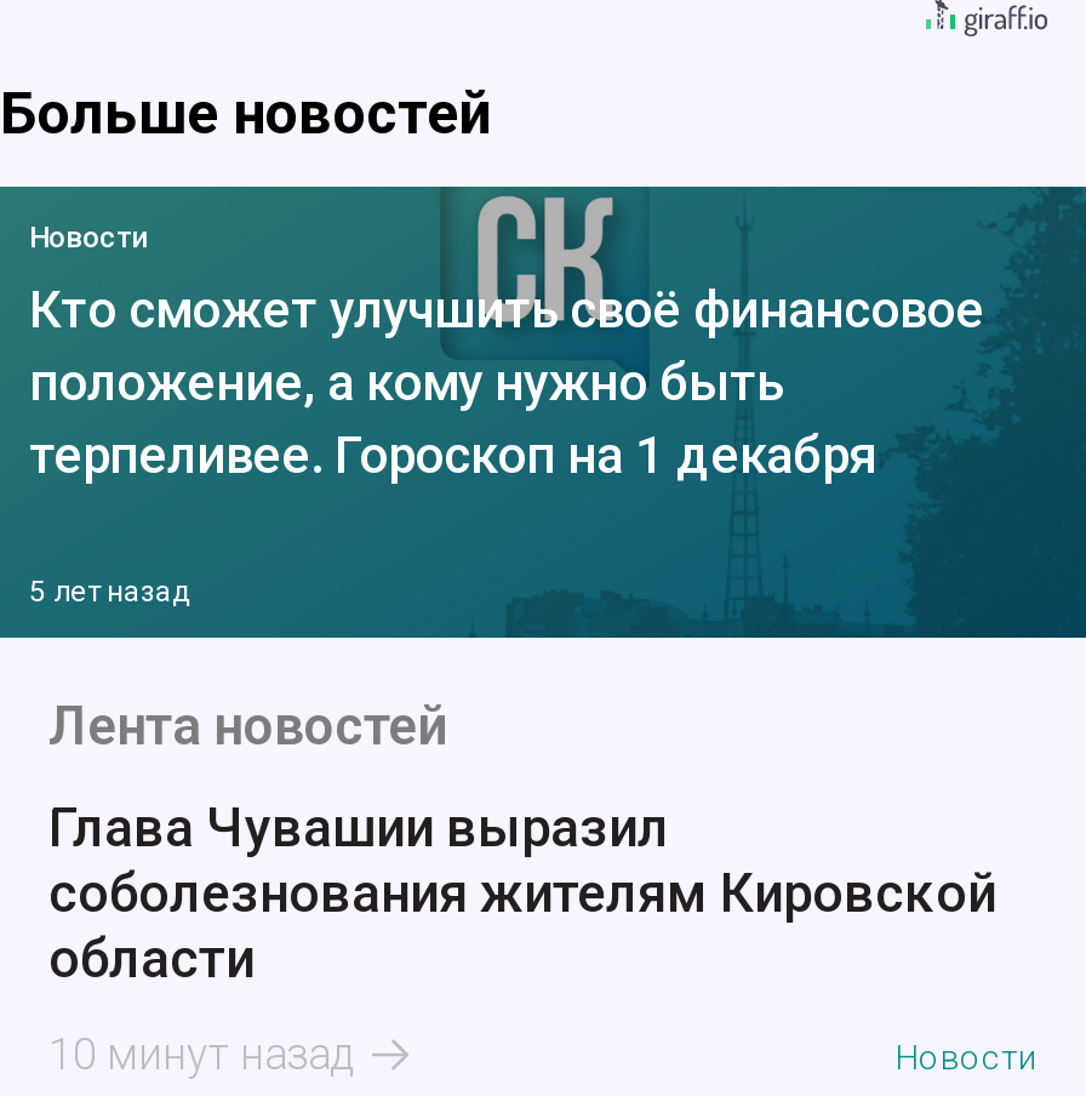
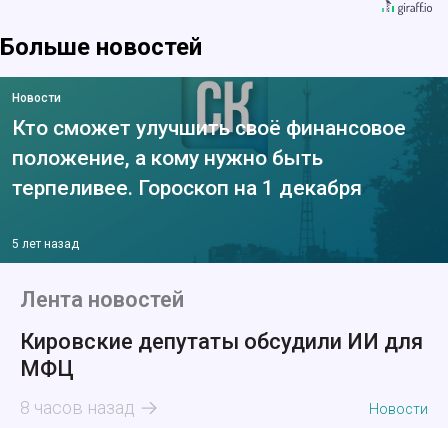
- Глава Чувашии выразил
- соболезнования жителям Кировской
- области
+ Кировские депутаты обсудили ИИ для
+ МФЦ

- 10 минут назад
+ 8 часов назад
